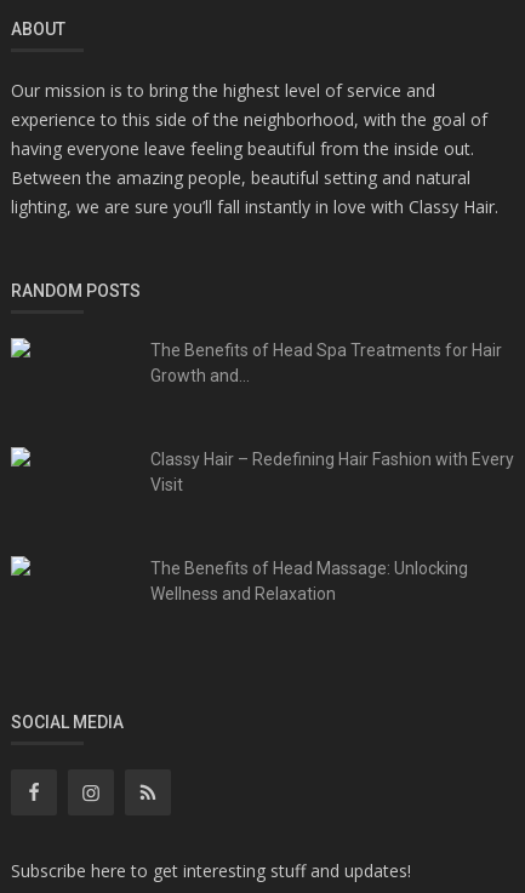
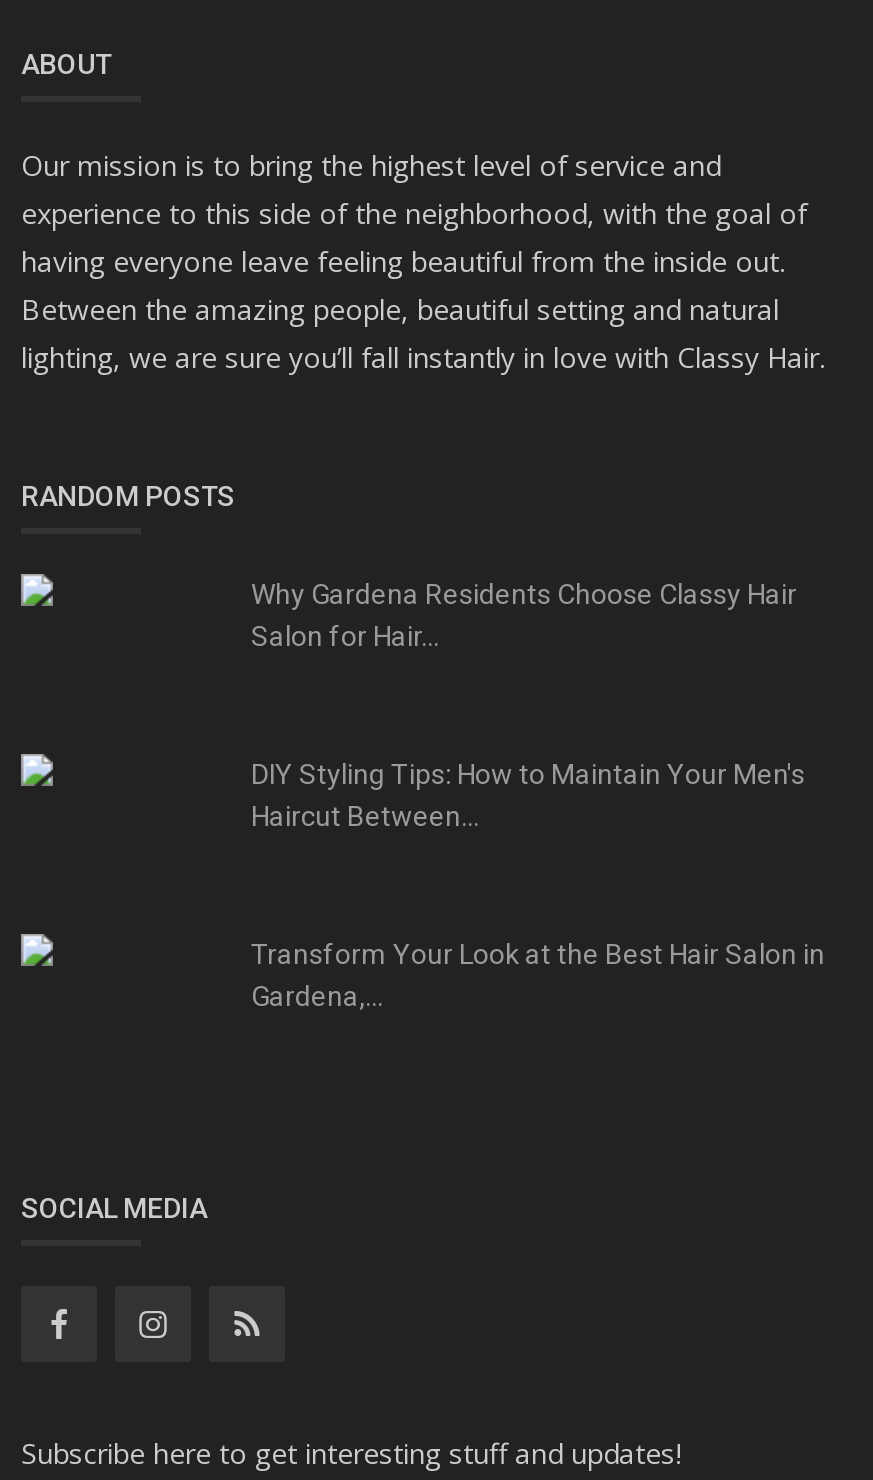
- The Benefits of Head Spa Treatments for Hair
- Growth and...
+ Why Gardena Residents Choose Classy Hair
+ Salon for Hair...

- Classy Hair – Redefining Hair Fashion with Every
- Visit
+ DIY Styling Tips: How to Maintain Your Men's
+ Haircut Between...

- The Benefits of Head Massage: Unlocking
- Wellness and Relaxation
+ Transform Your Look at the Best Hair Salon in
+ Gardena,...
